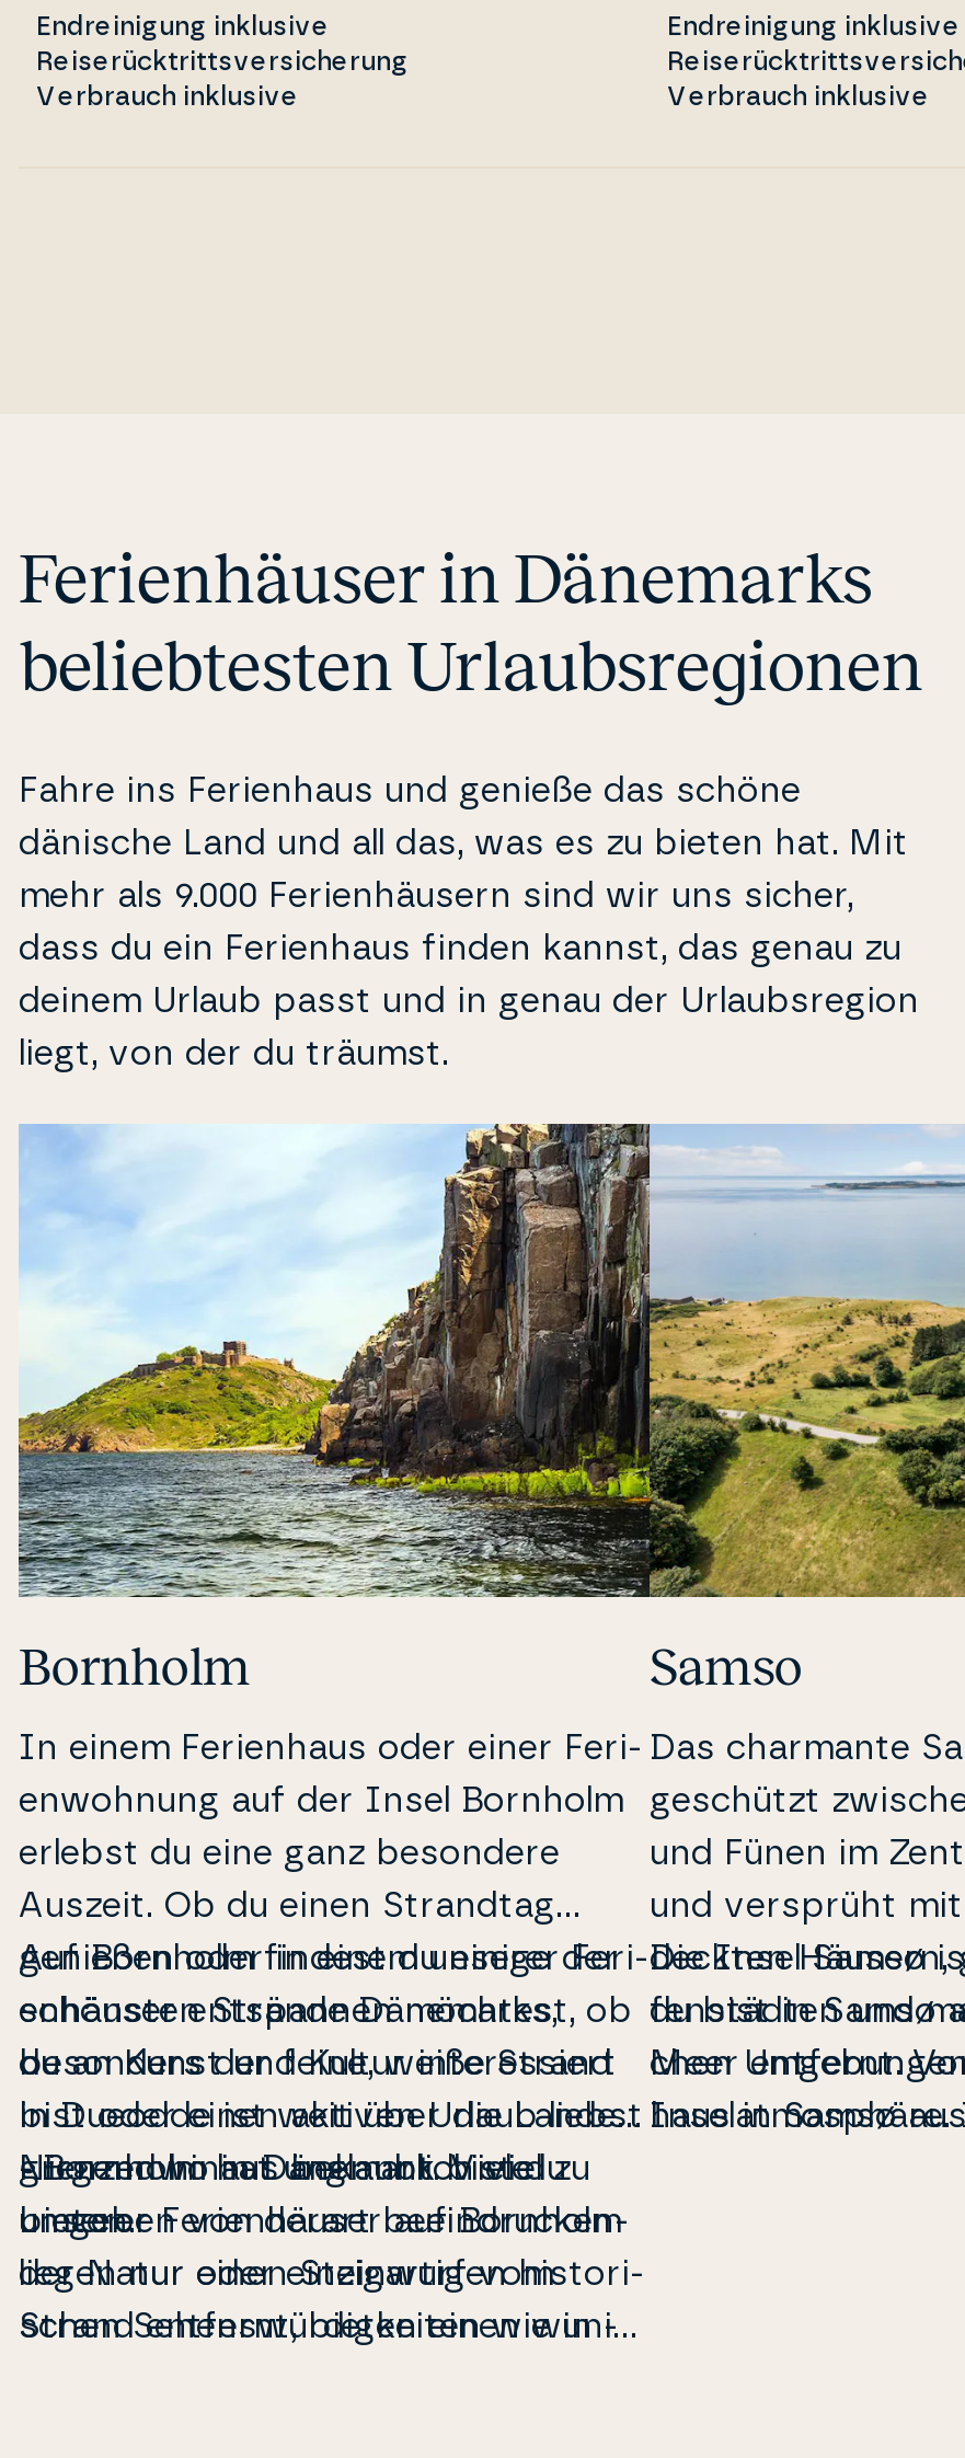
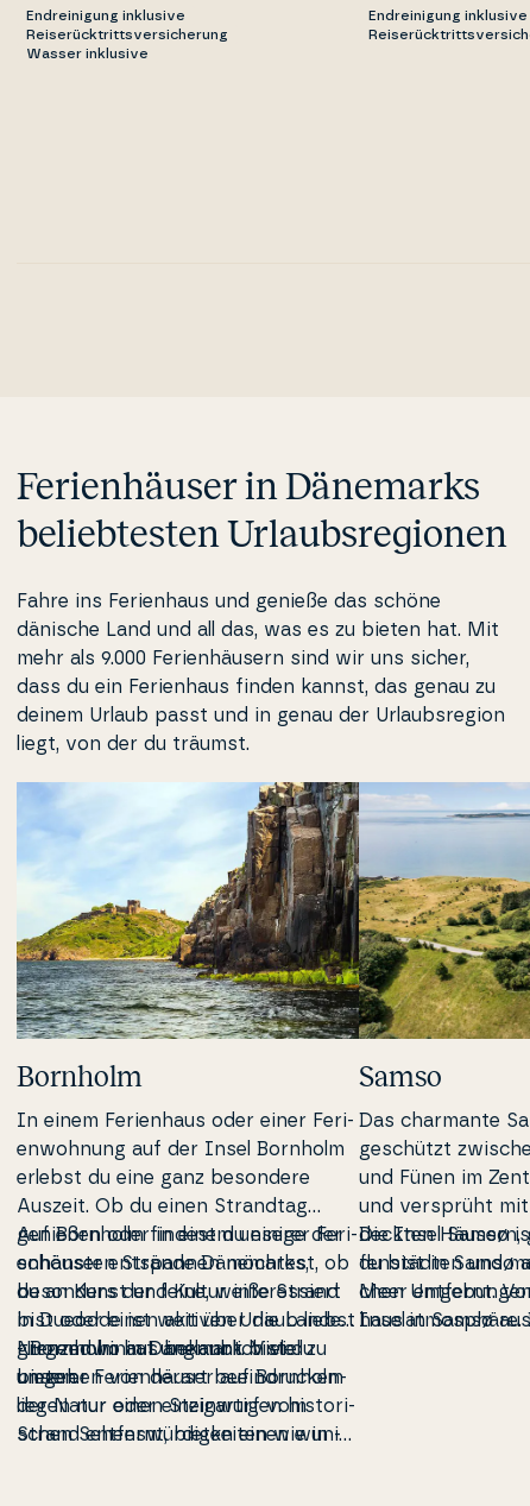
- Verbrauch inklusive
+ Wasser inklusive

- Verbrauch inklusive
